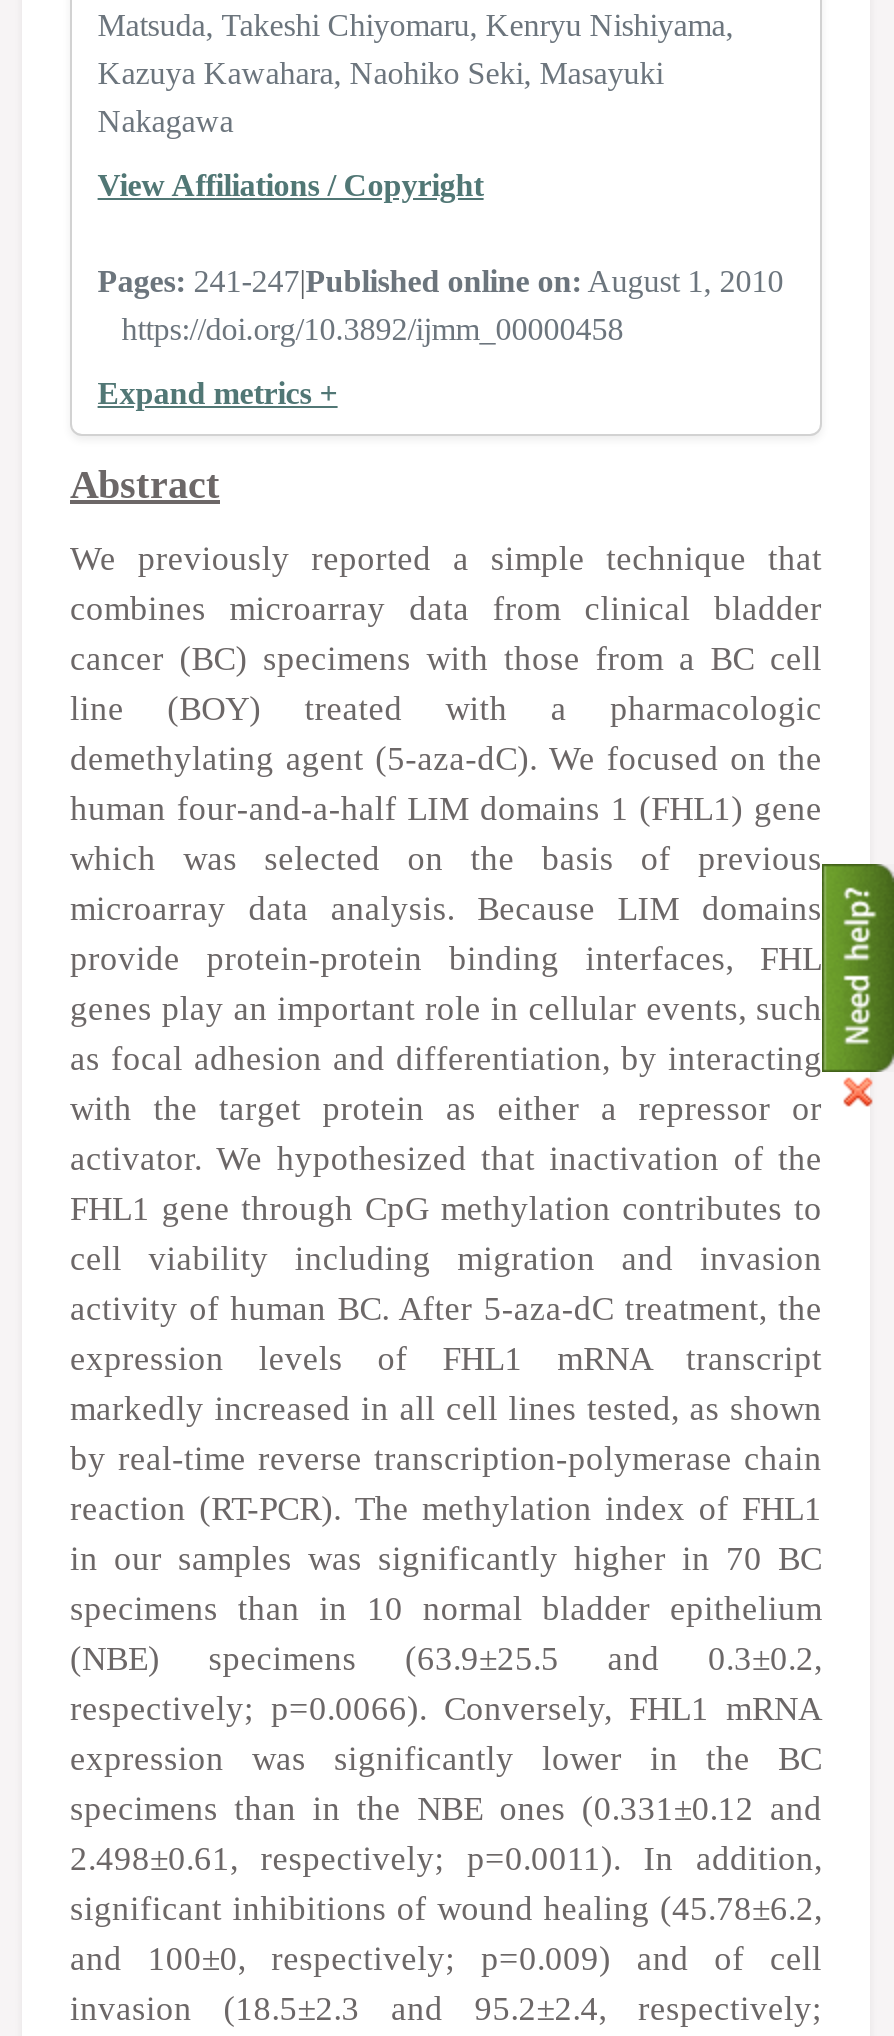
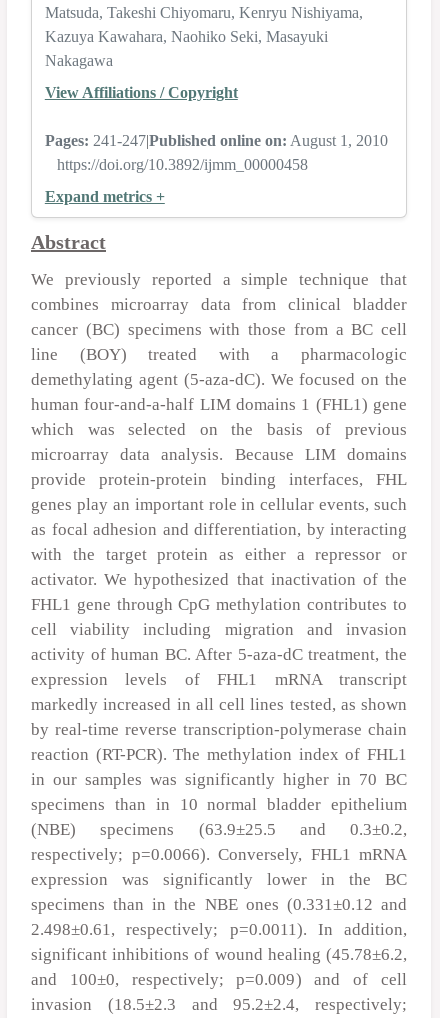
- [image]
